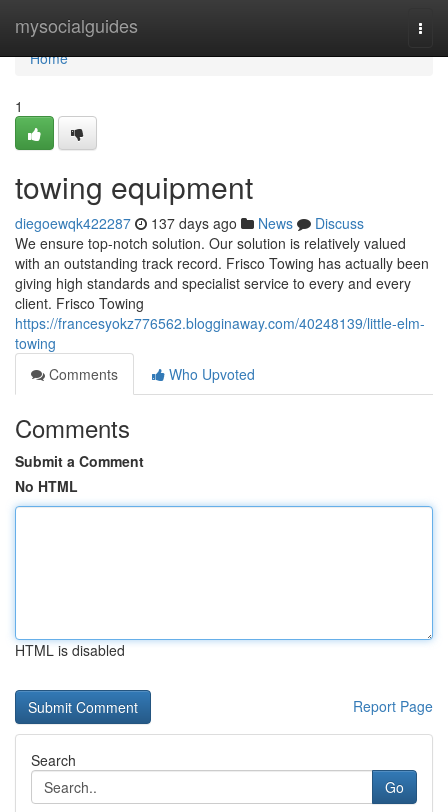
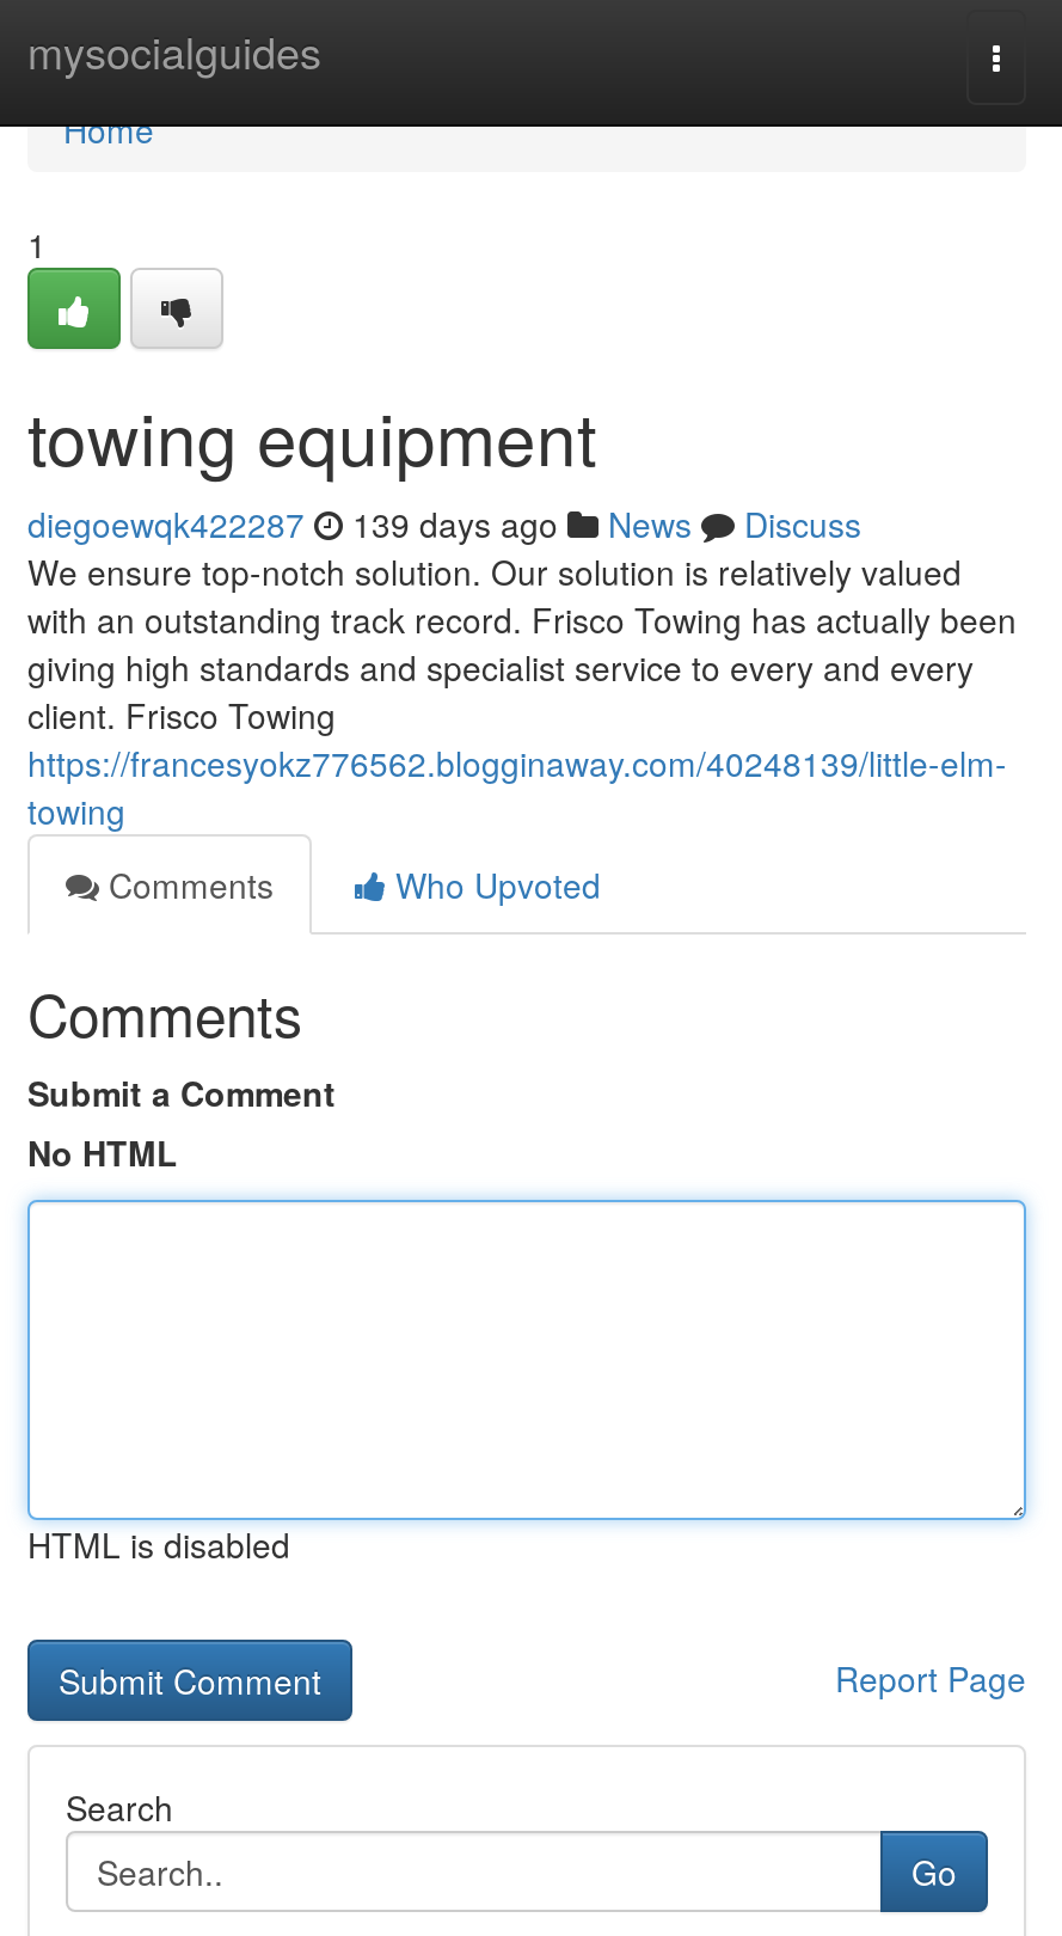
- diegoewqk422287 137 days ago News Discuss
+ diegoewqk422287 139 days ago News Discuss
